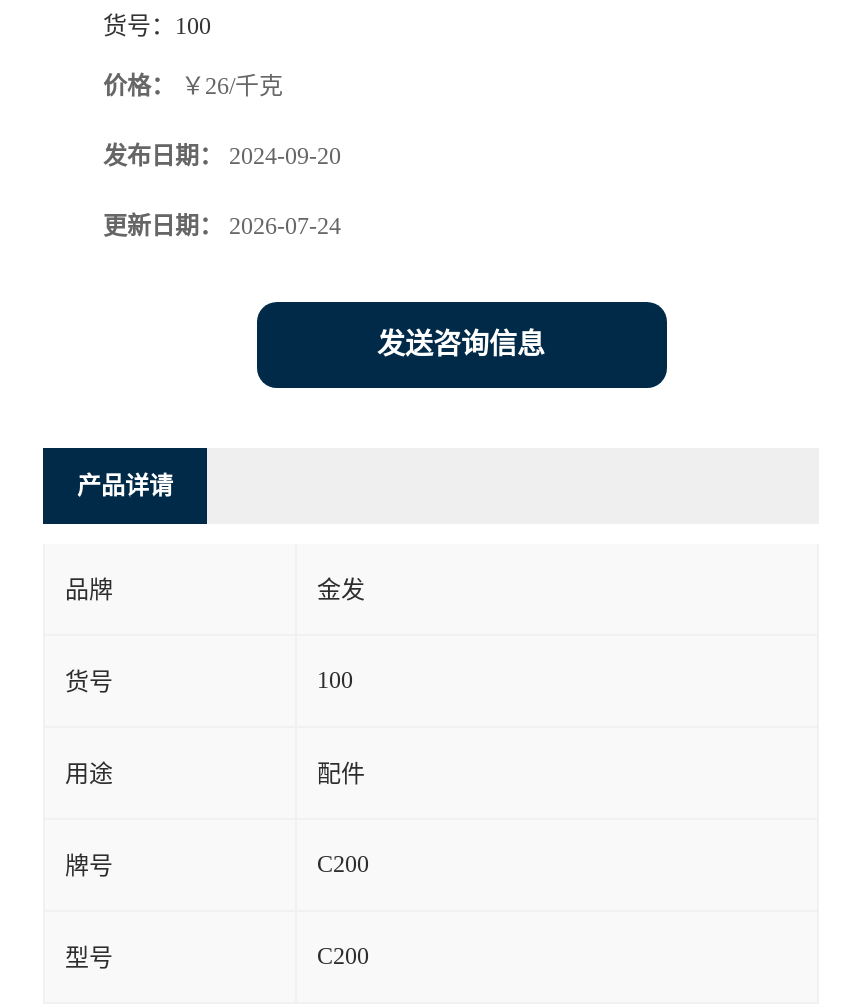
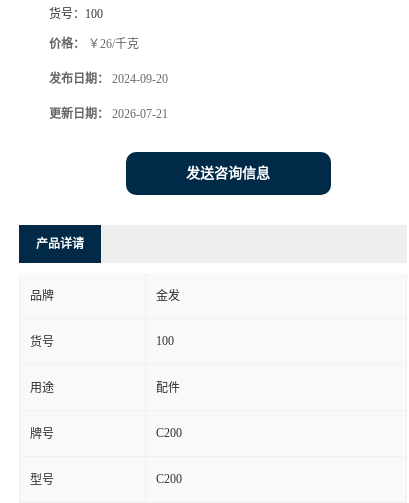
- 更新日期：2026-07-24
+ 更新日期：2026-07-21
